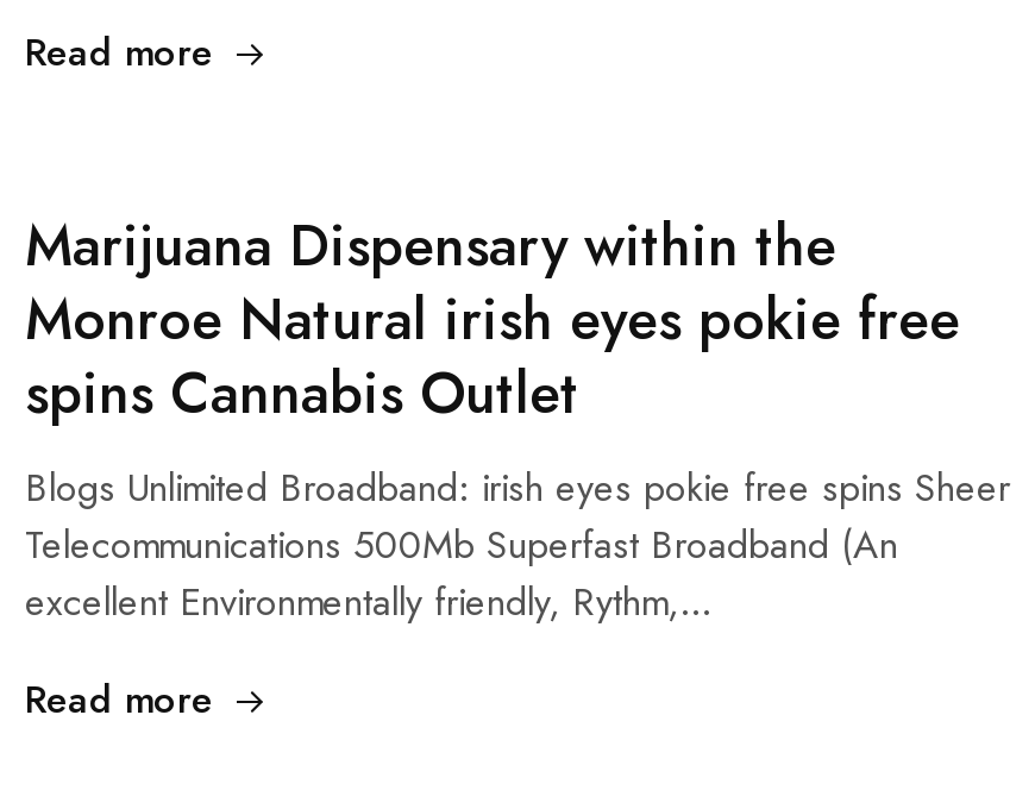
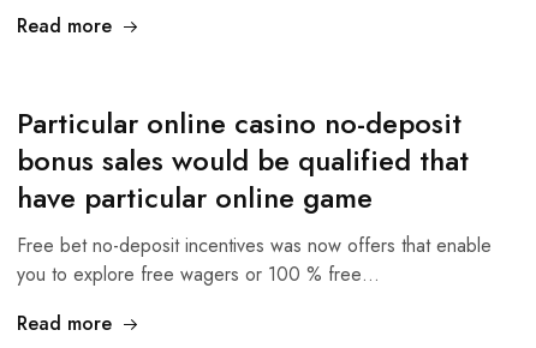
- Marijuana Dispensary within the
- Monroe Natural irish eyes pokie free
- spins Cannabis Outlet
- Blogs Unlimited Broadband: irish eyes pokie free spins Sheer
- Telecommunications 500Mb Superfast Broadband (An
- excellent Environmentally friendly, Rythm,…
+ Particular online casino no-deposit
+ bonus sales would be qualified that
+ have particular online game
+ Free bet no-deposit incentives was now offers that enable
+ you to explore free wagers or 100 % free…
